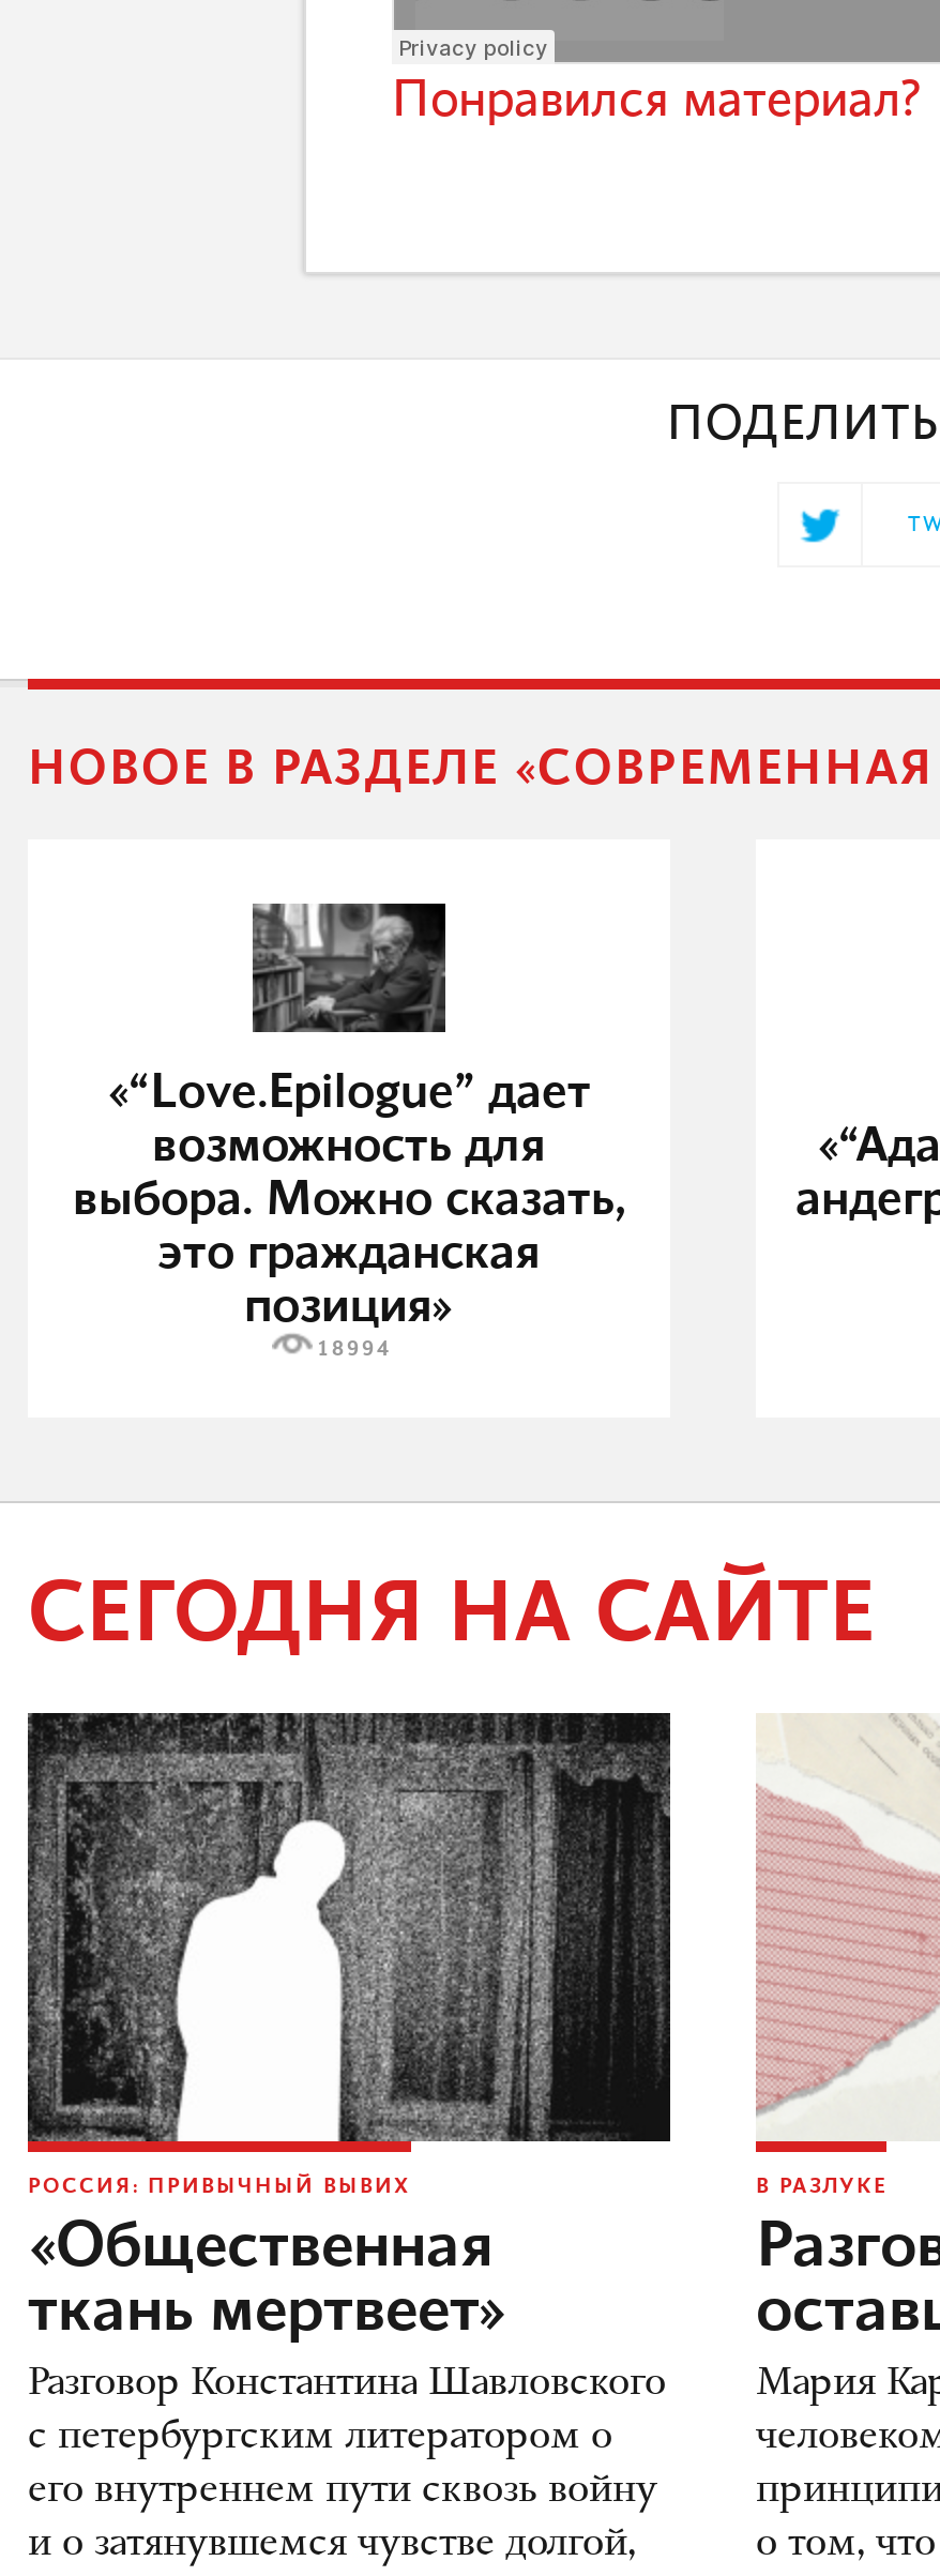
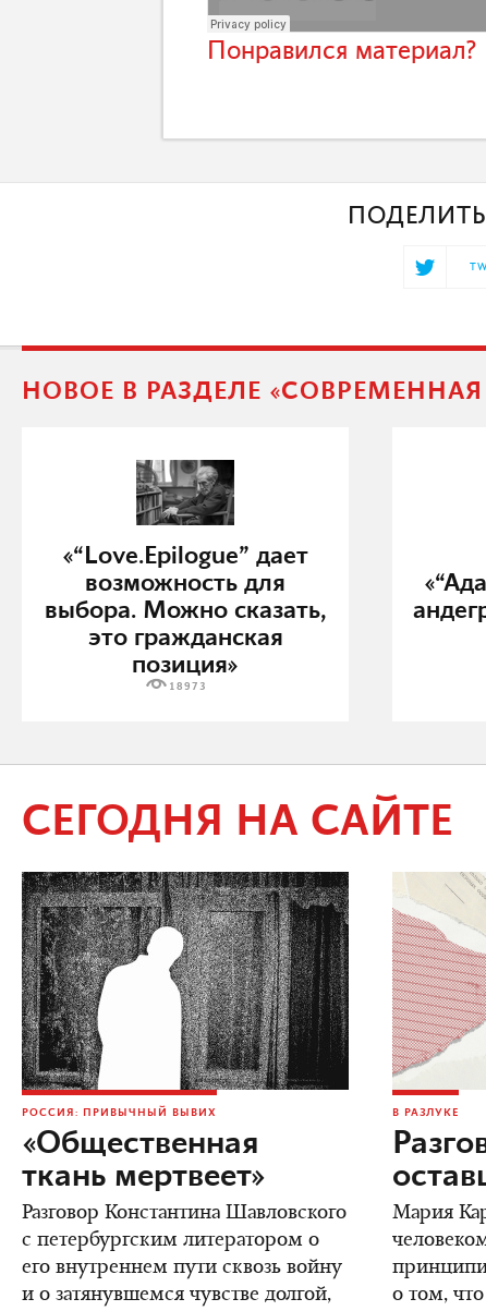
- 18994
+ 18973
